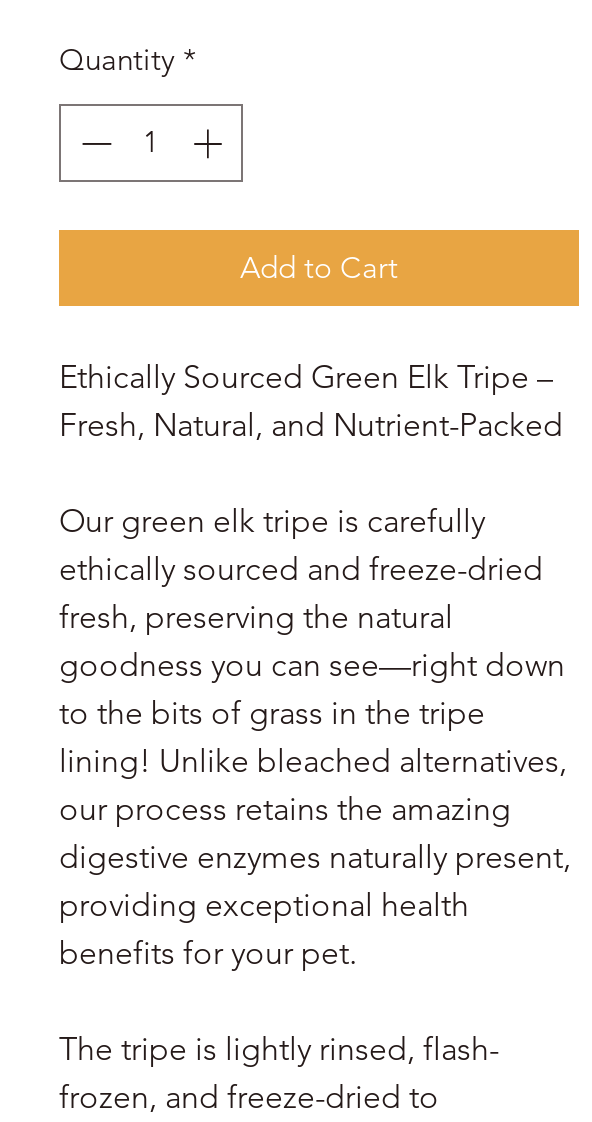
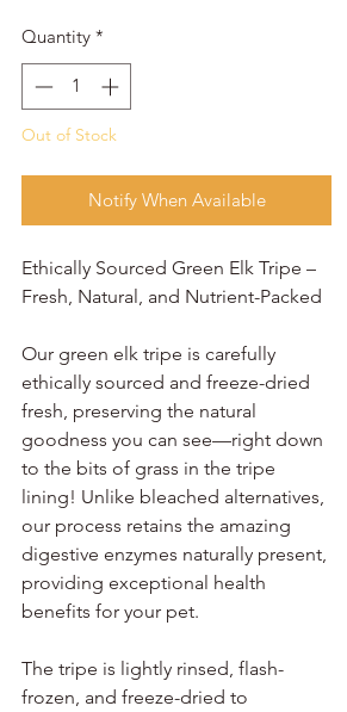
- Add to Cart
+ Out of Stock
+ Notify When Available
